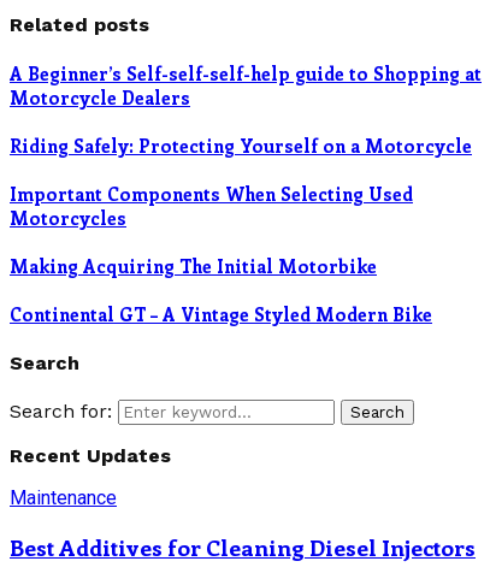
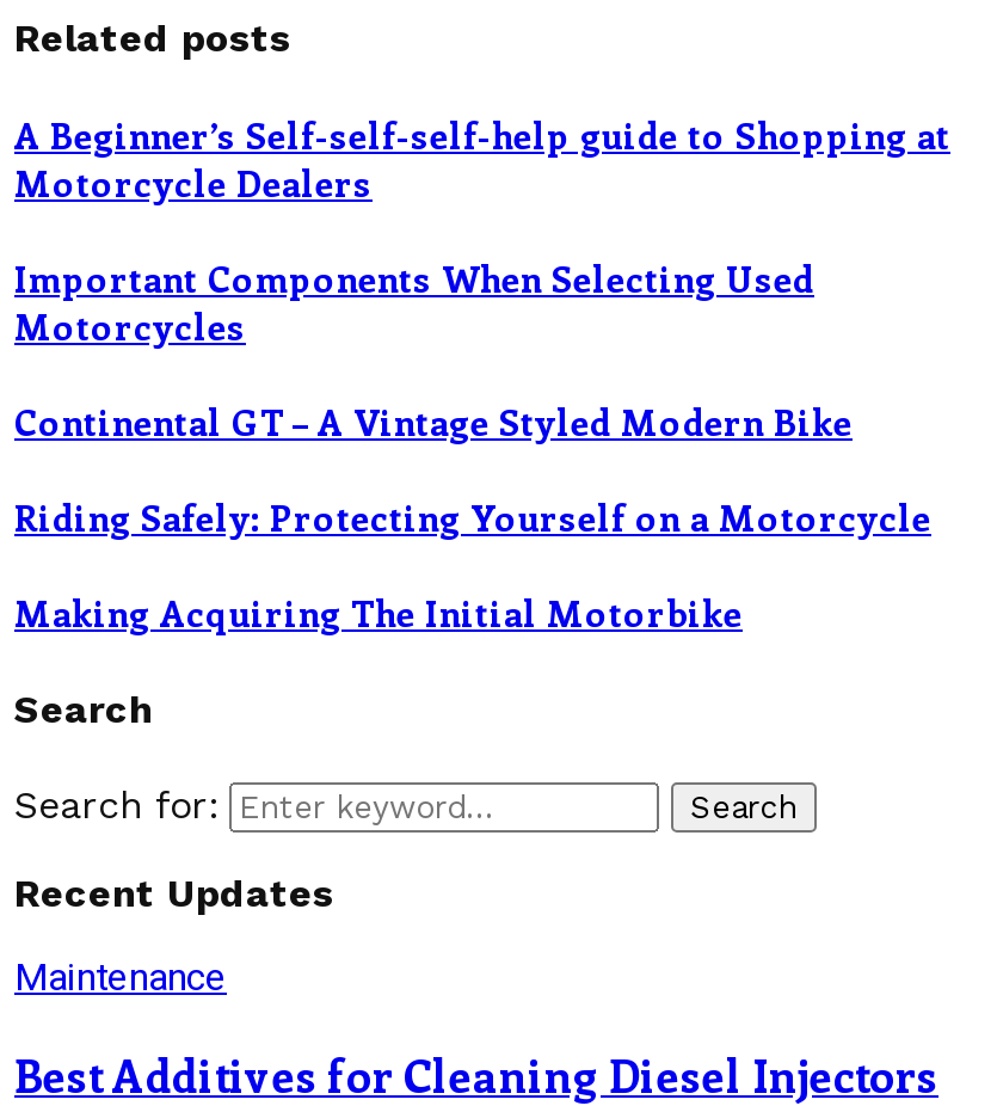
moved down: Riding Safely: Protecting Yourself on a Motorcycle

moved up: Important Components When Selecting Used | Motorcycles

moved down: Making Acquiring The Initial Motorbike

moved up: Continental GT – A Vintage Styled Modern Bike
